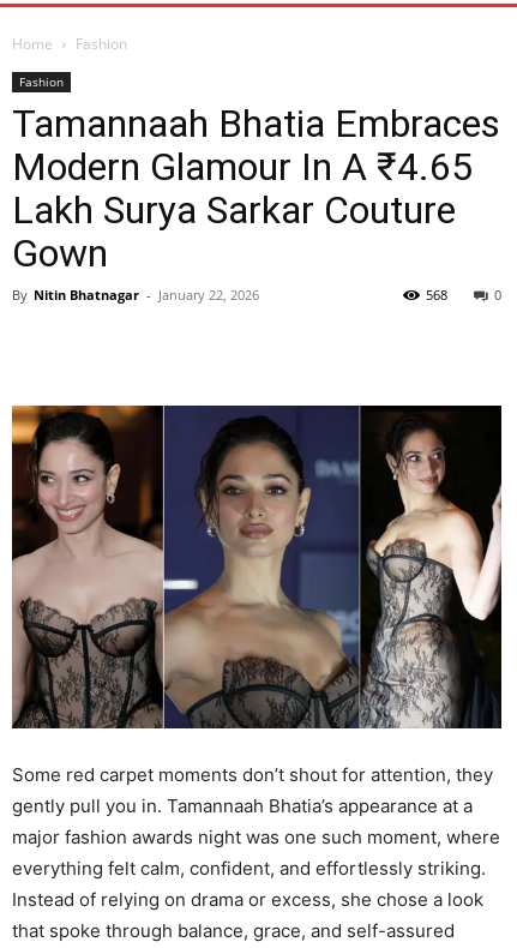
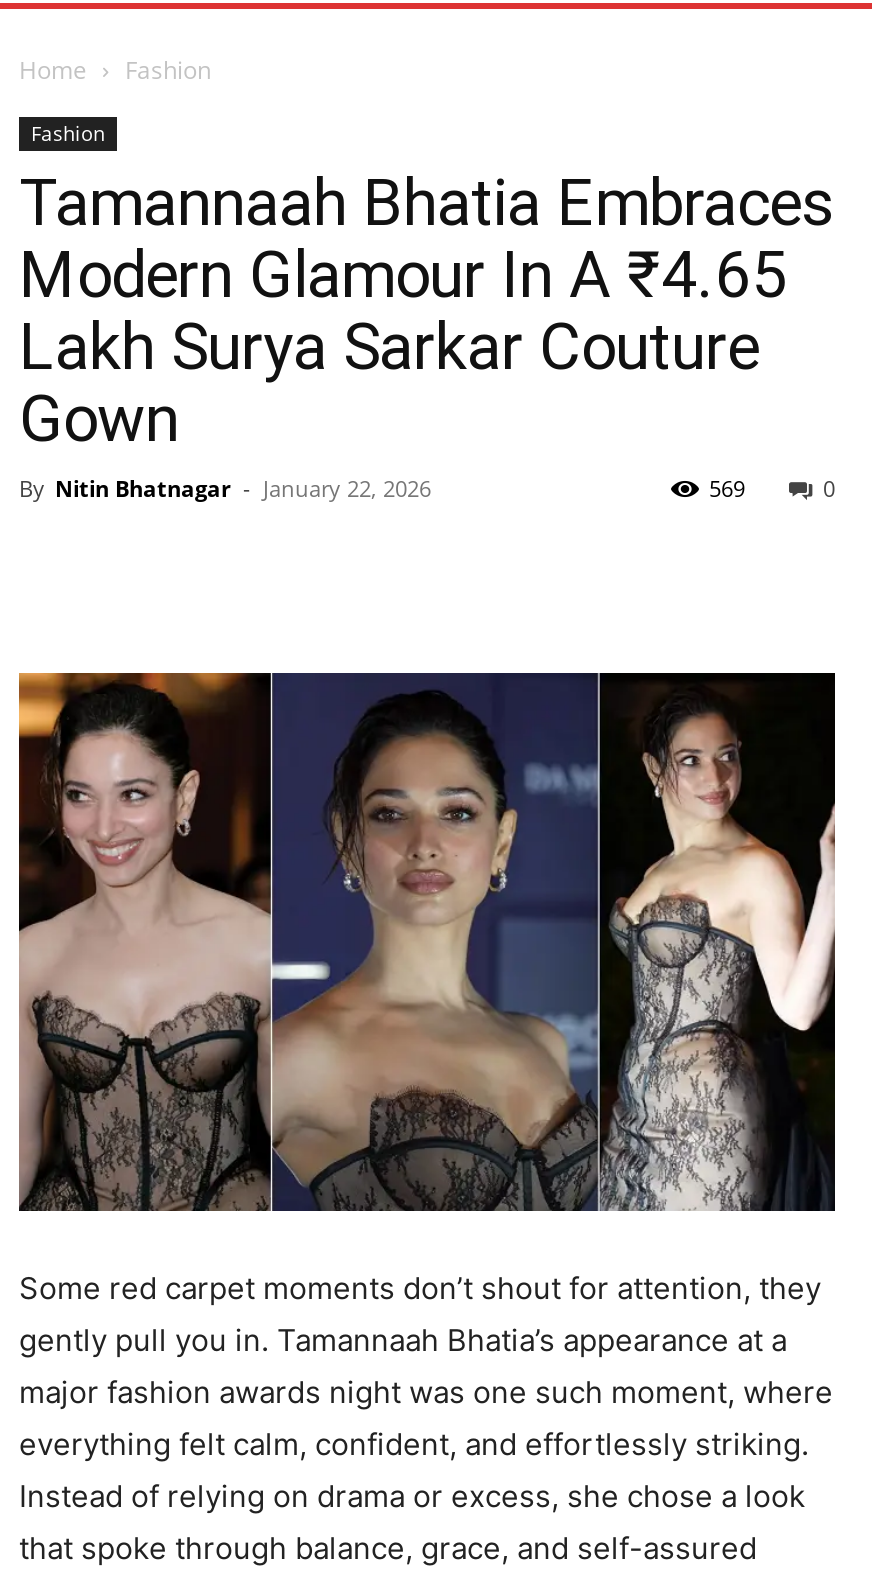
- 568
+ 569
